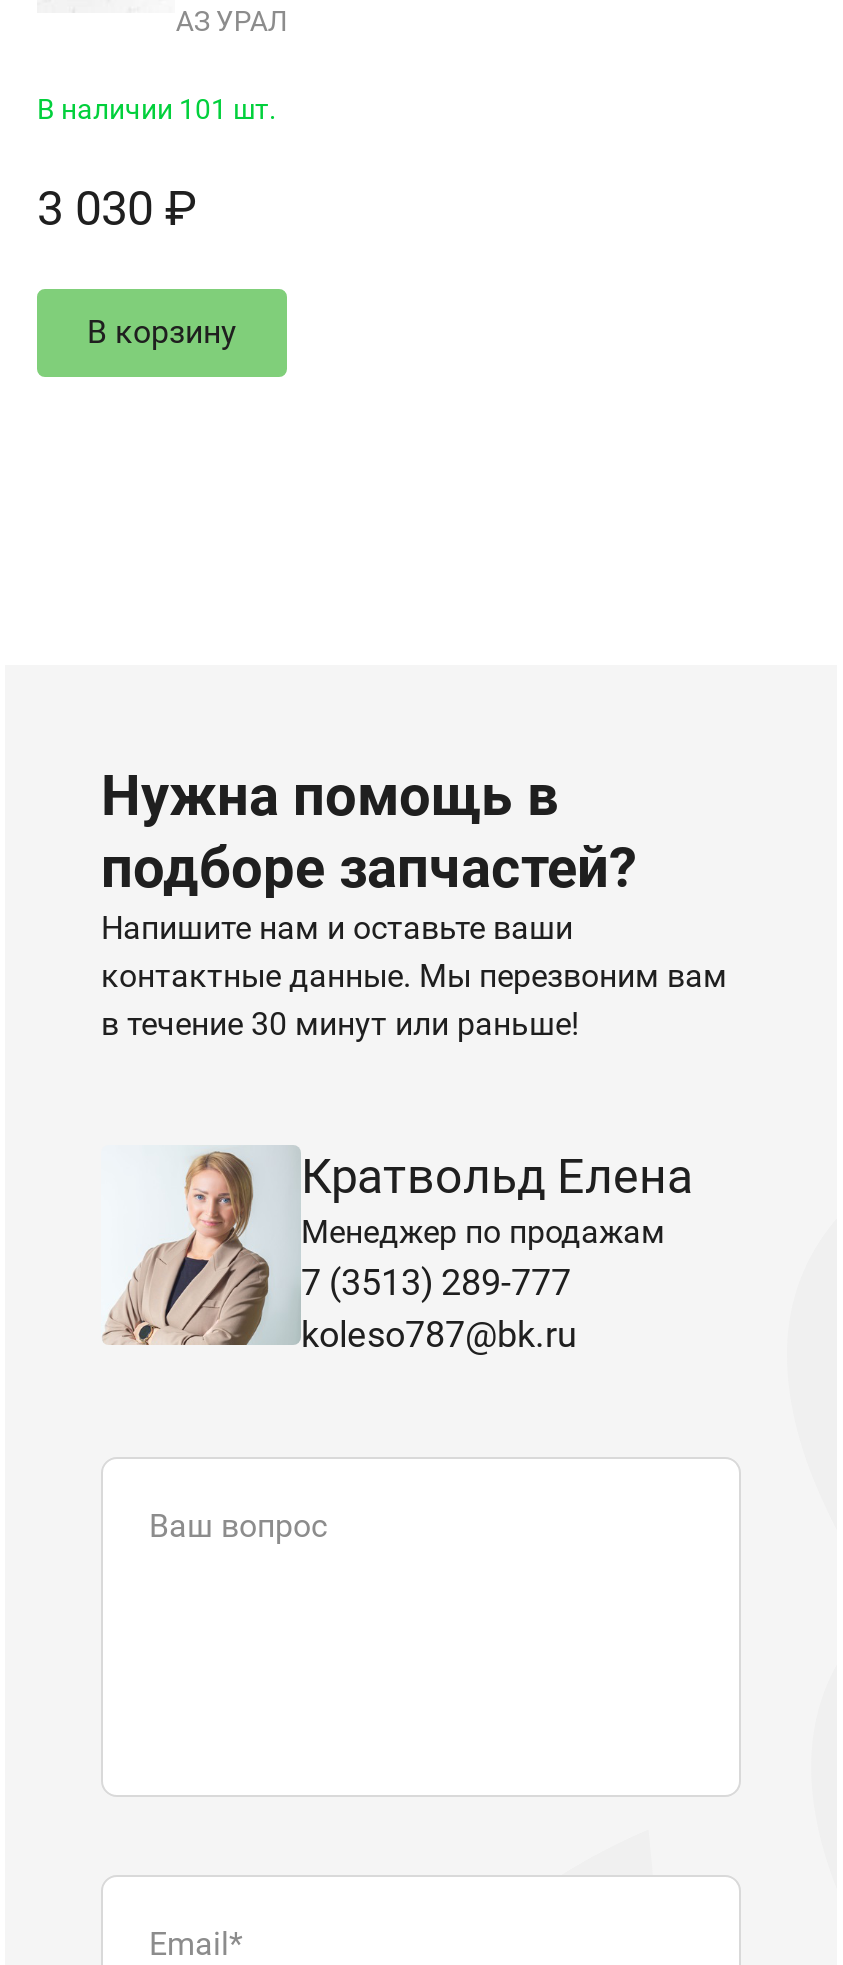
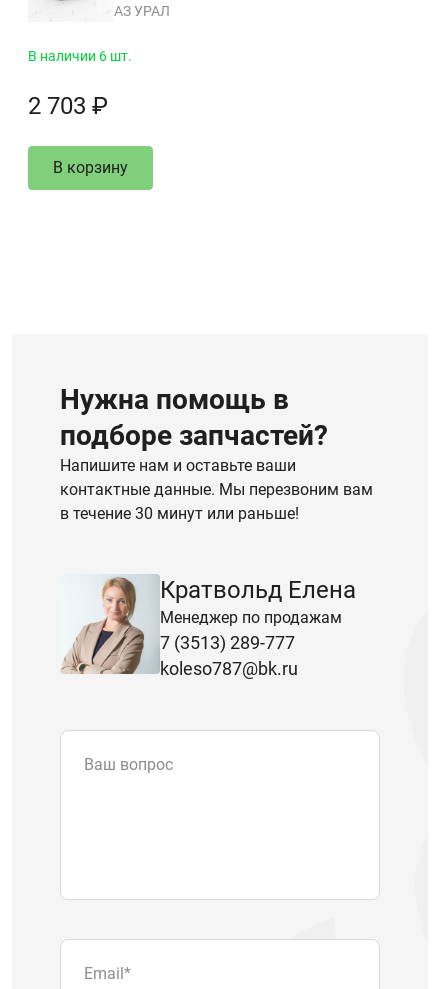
- В наличии 101 шт.
+ В наличии 6 шт.

- 3 030 ₽
+ 2 703 ₽
